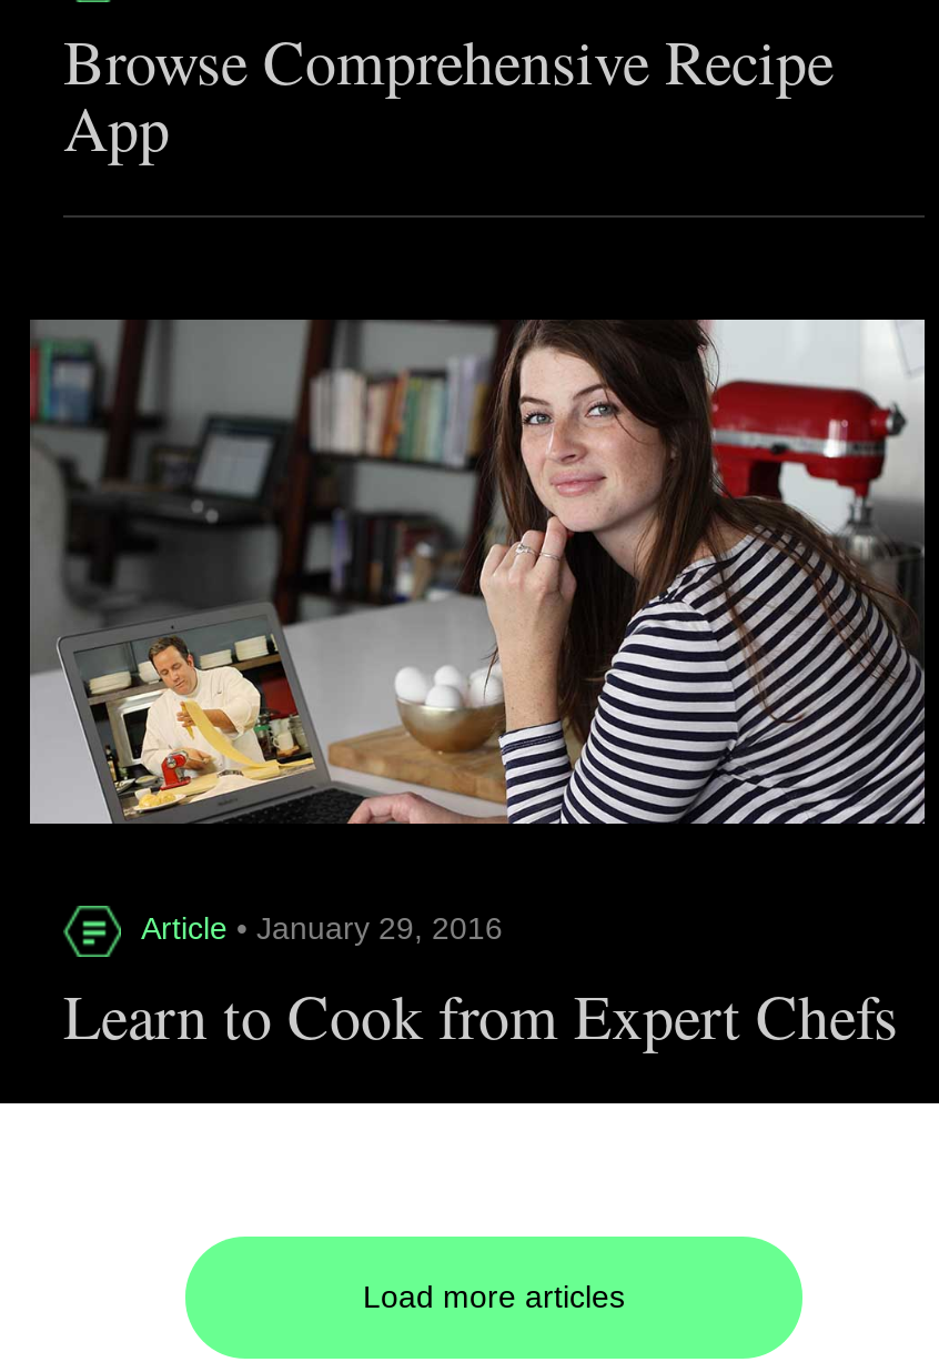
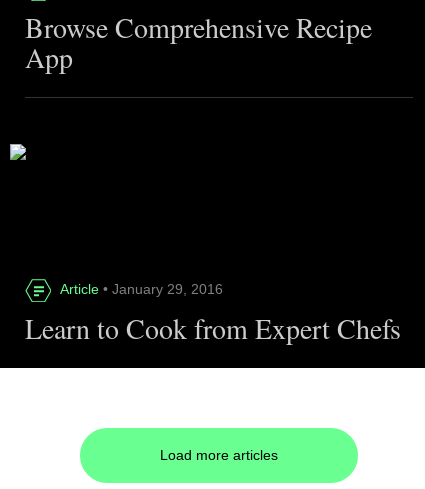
- [image]
